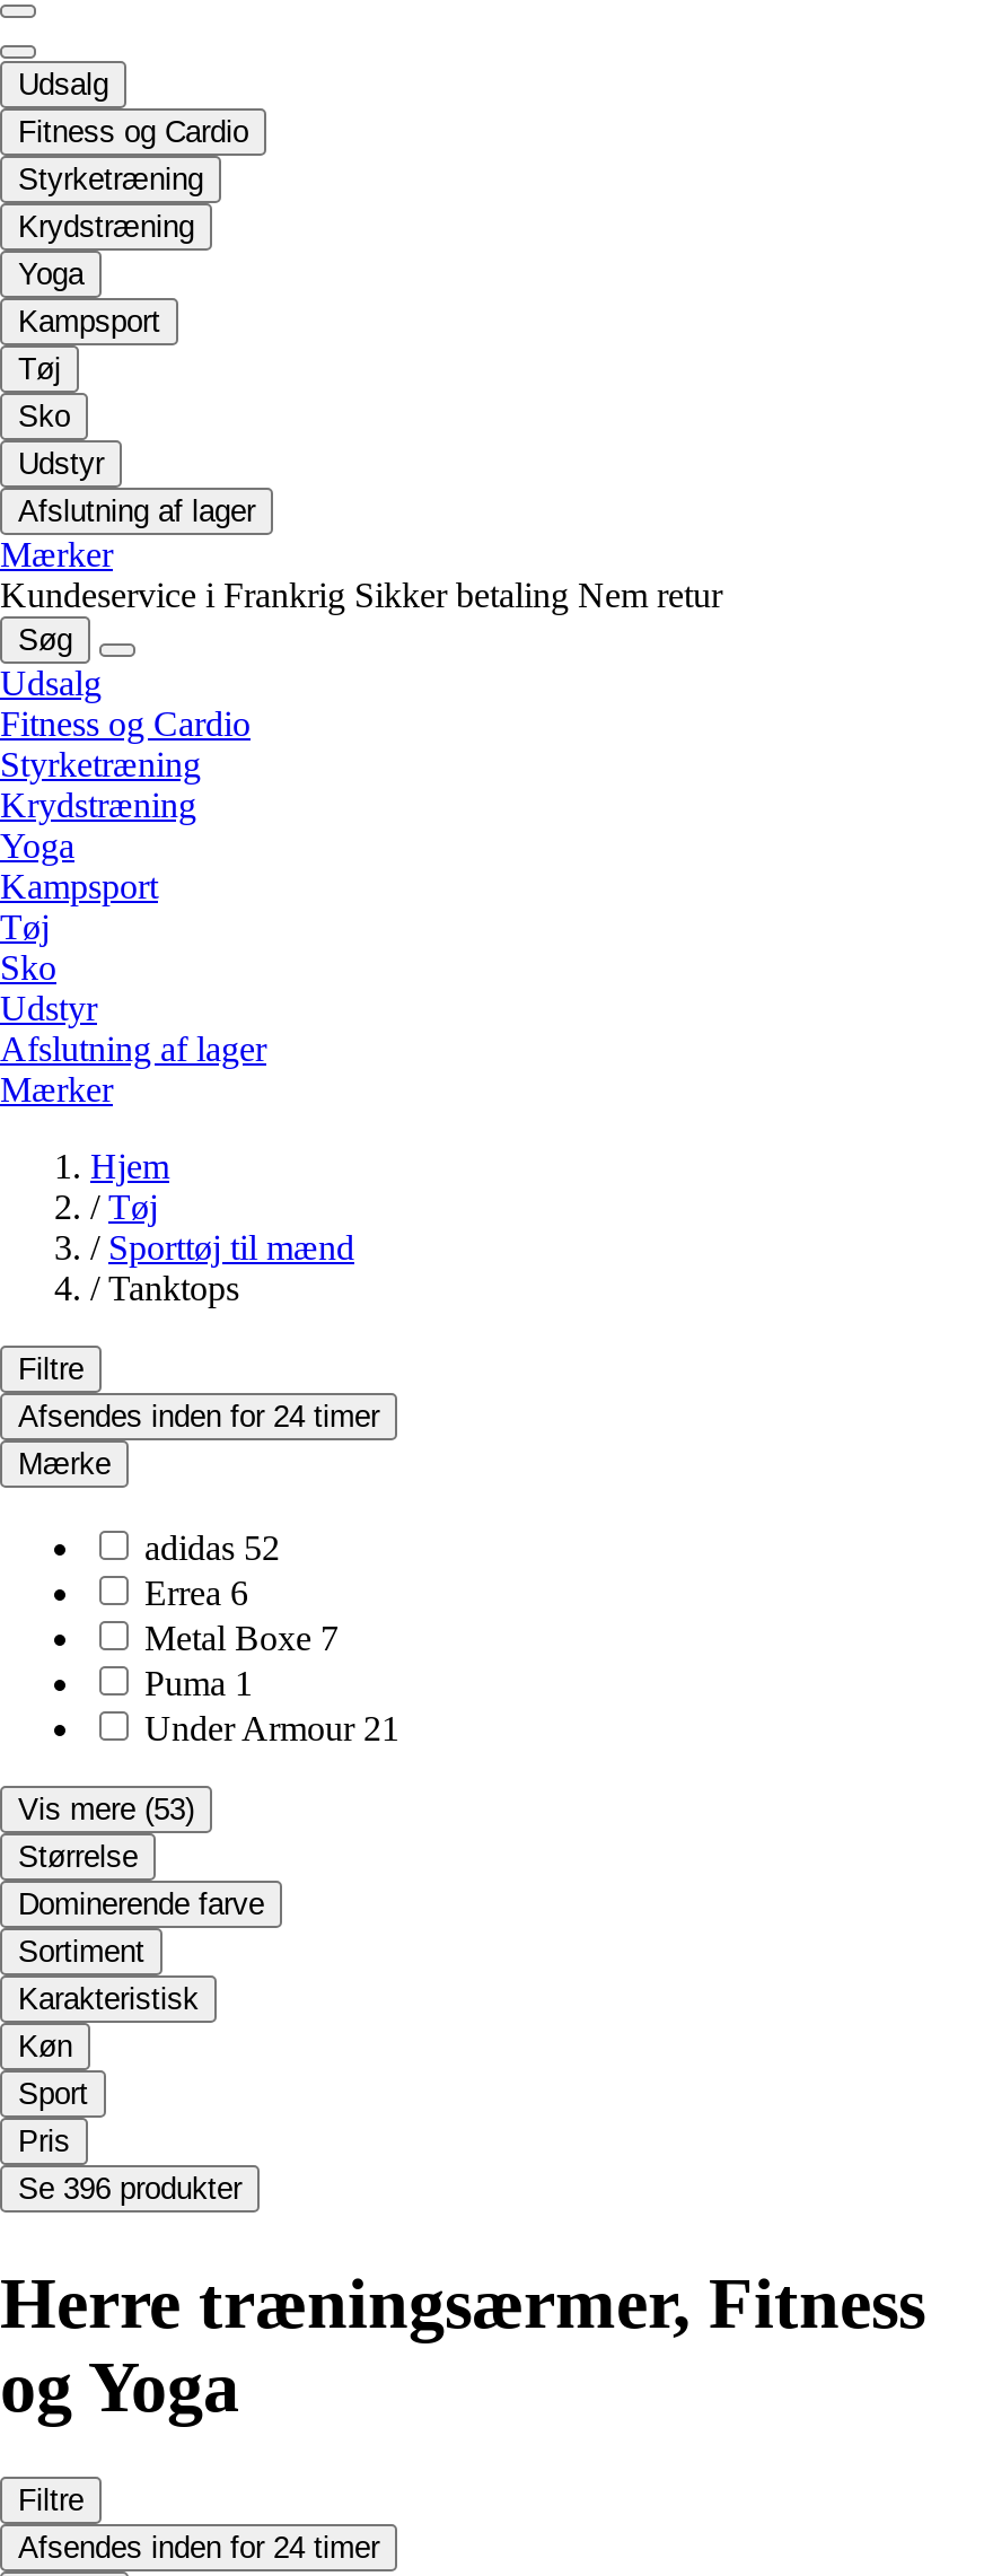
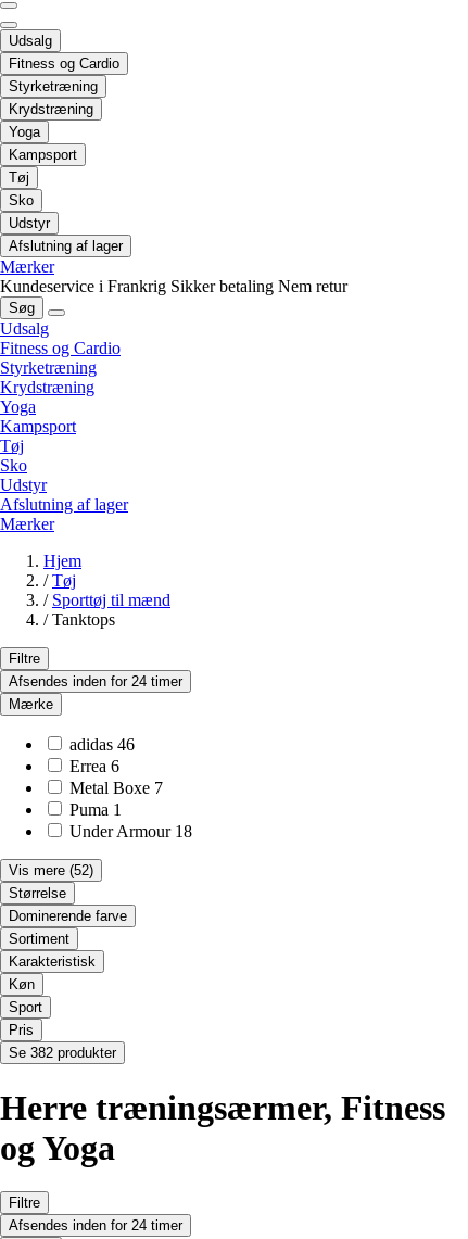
- adidas 52
+ adidas 46

- Under Armour 21
+ Under Armour 18

- Vis mere (53)
+ Vis mere (52)

- Se 396 produkter
+ Se 382 produkter
